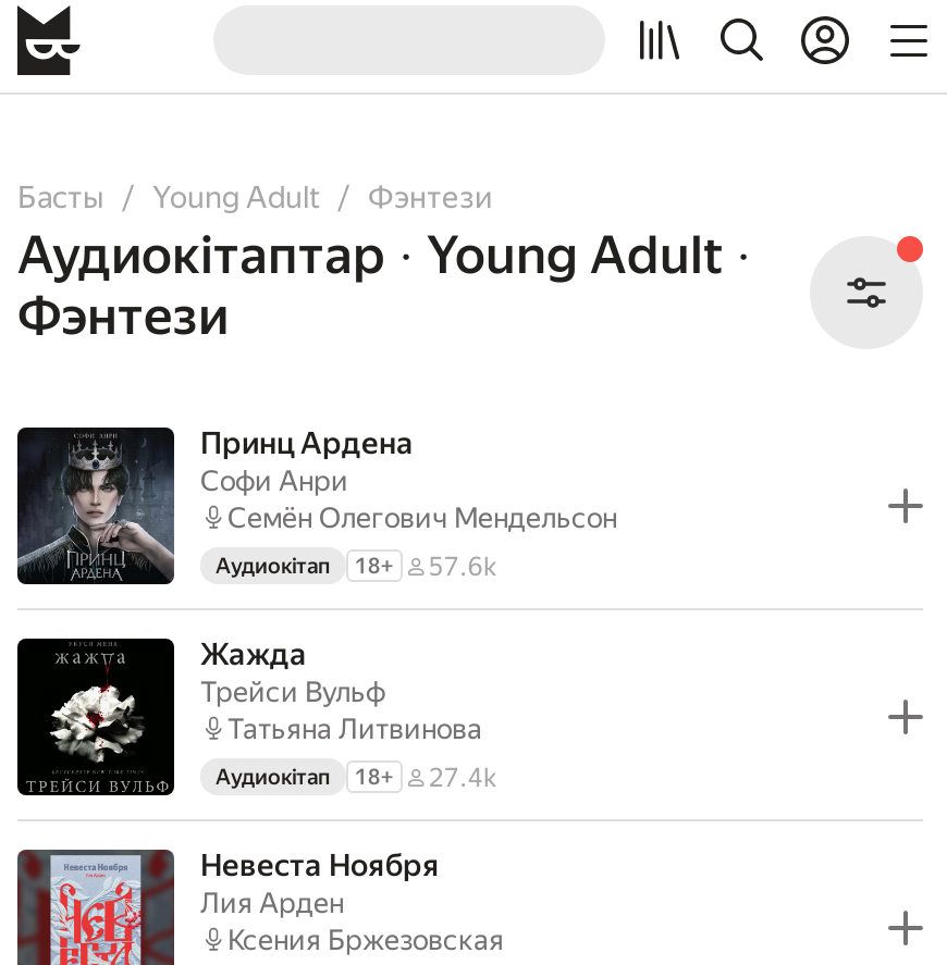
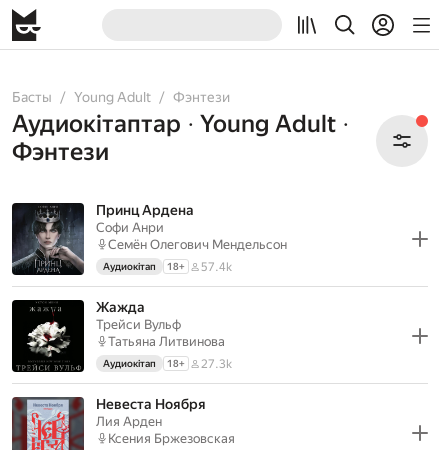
- Аудиокітап 18+ 57.6k
+ Аудиокітап 18+ 57.4k

- Аудиокітап 18+ 27.4k
+ Аудиокітап 18+ 27.3k
